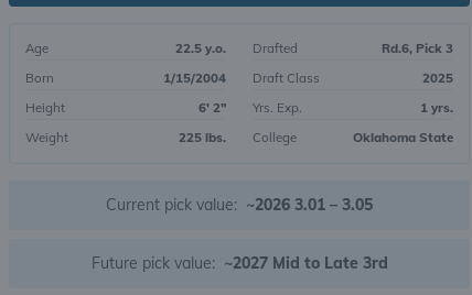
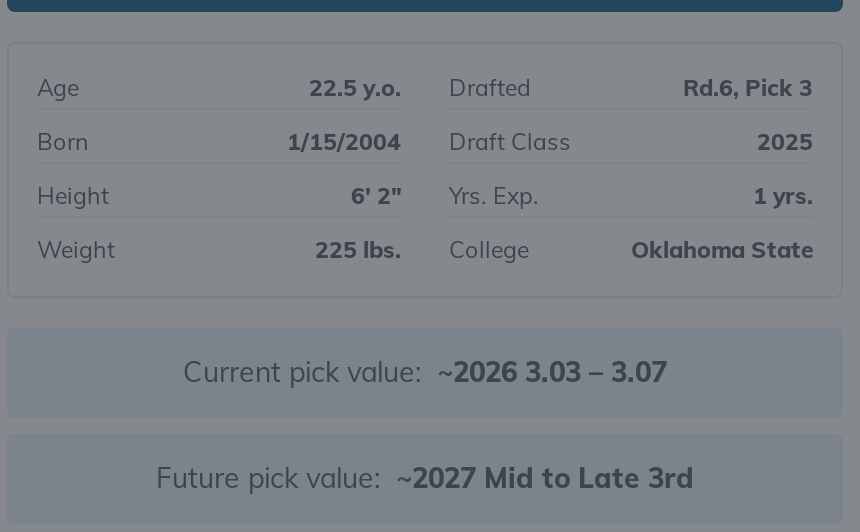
- Current pick value: ~2026 3.01 – 3.05
+ Current pick value: ~2026 3.03 – 3.07
